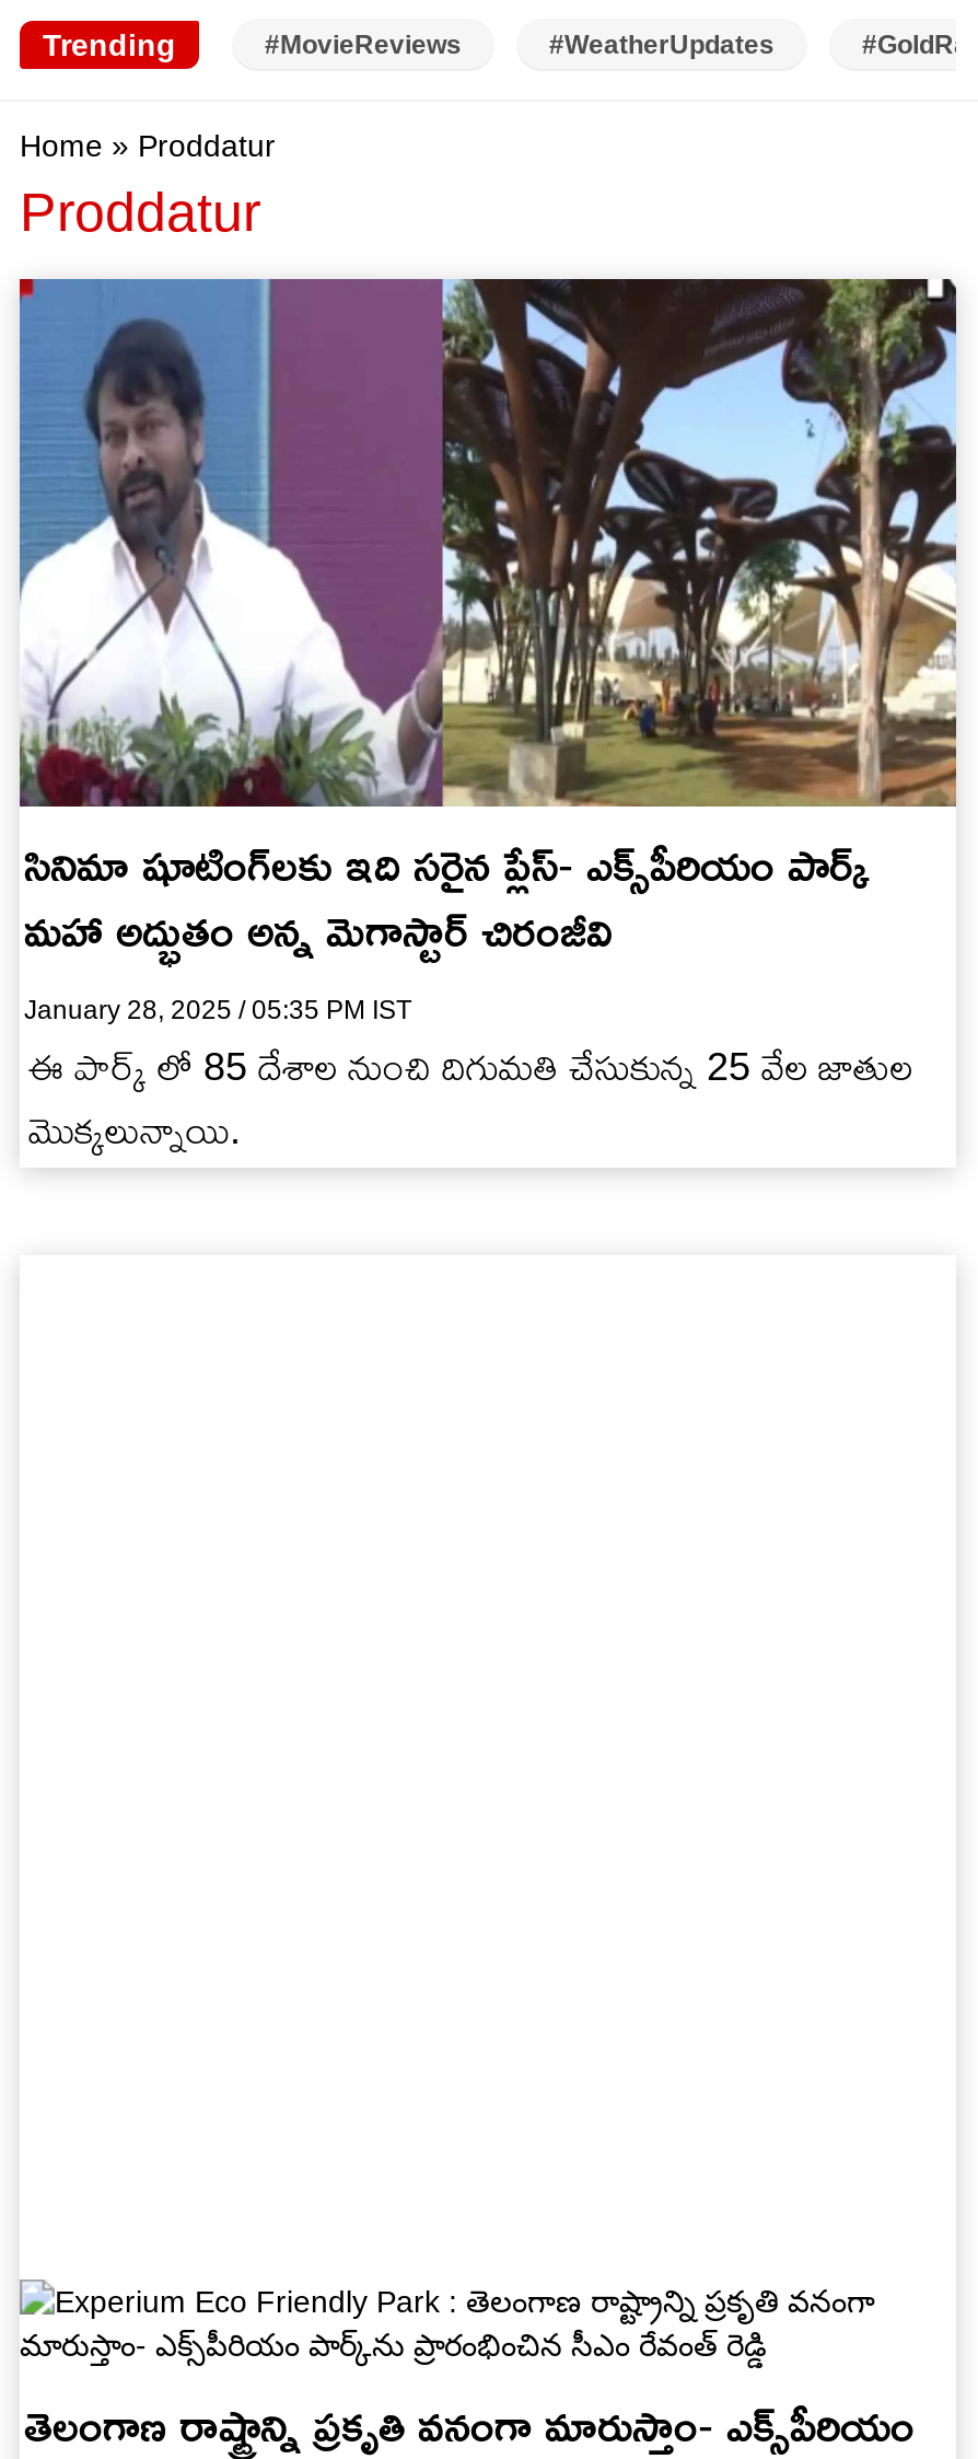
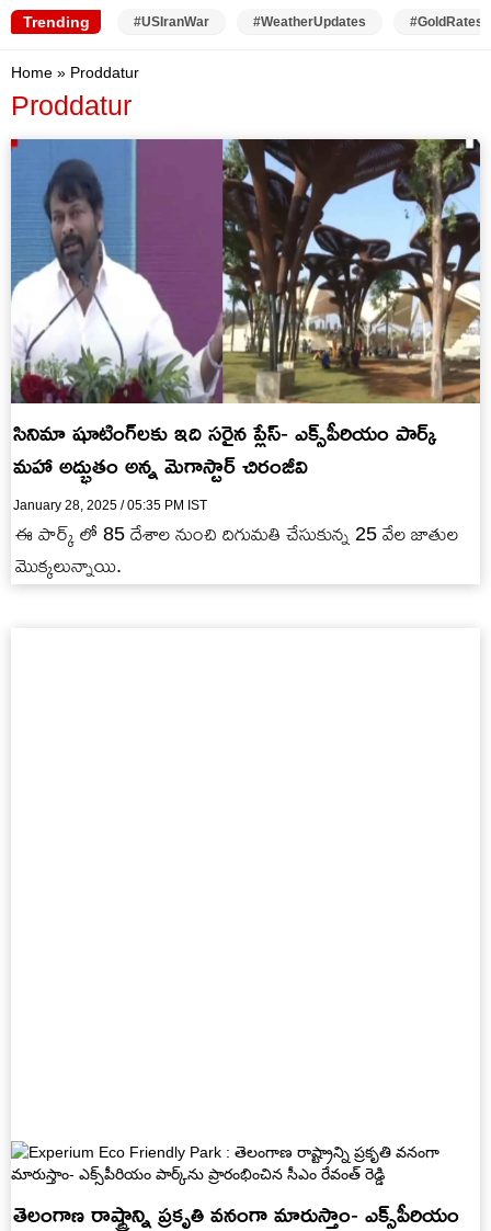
- #MovieReviews
+ #USIranWar
